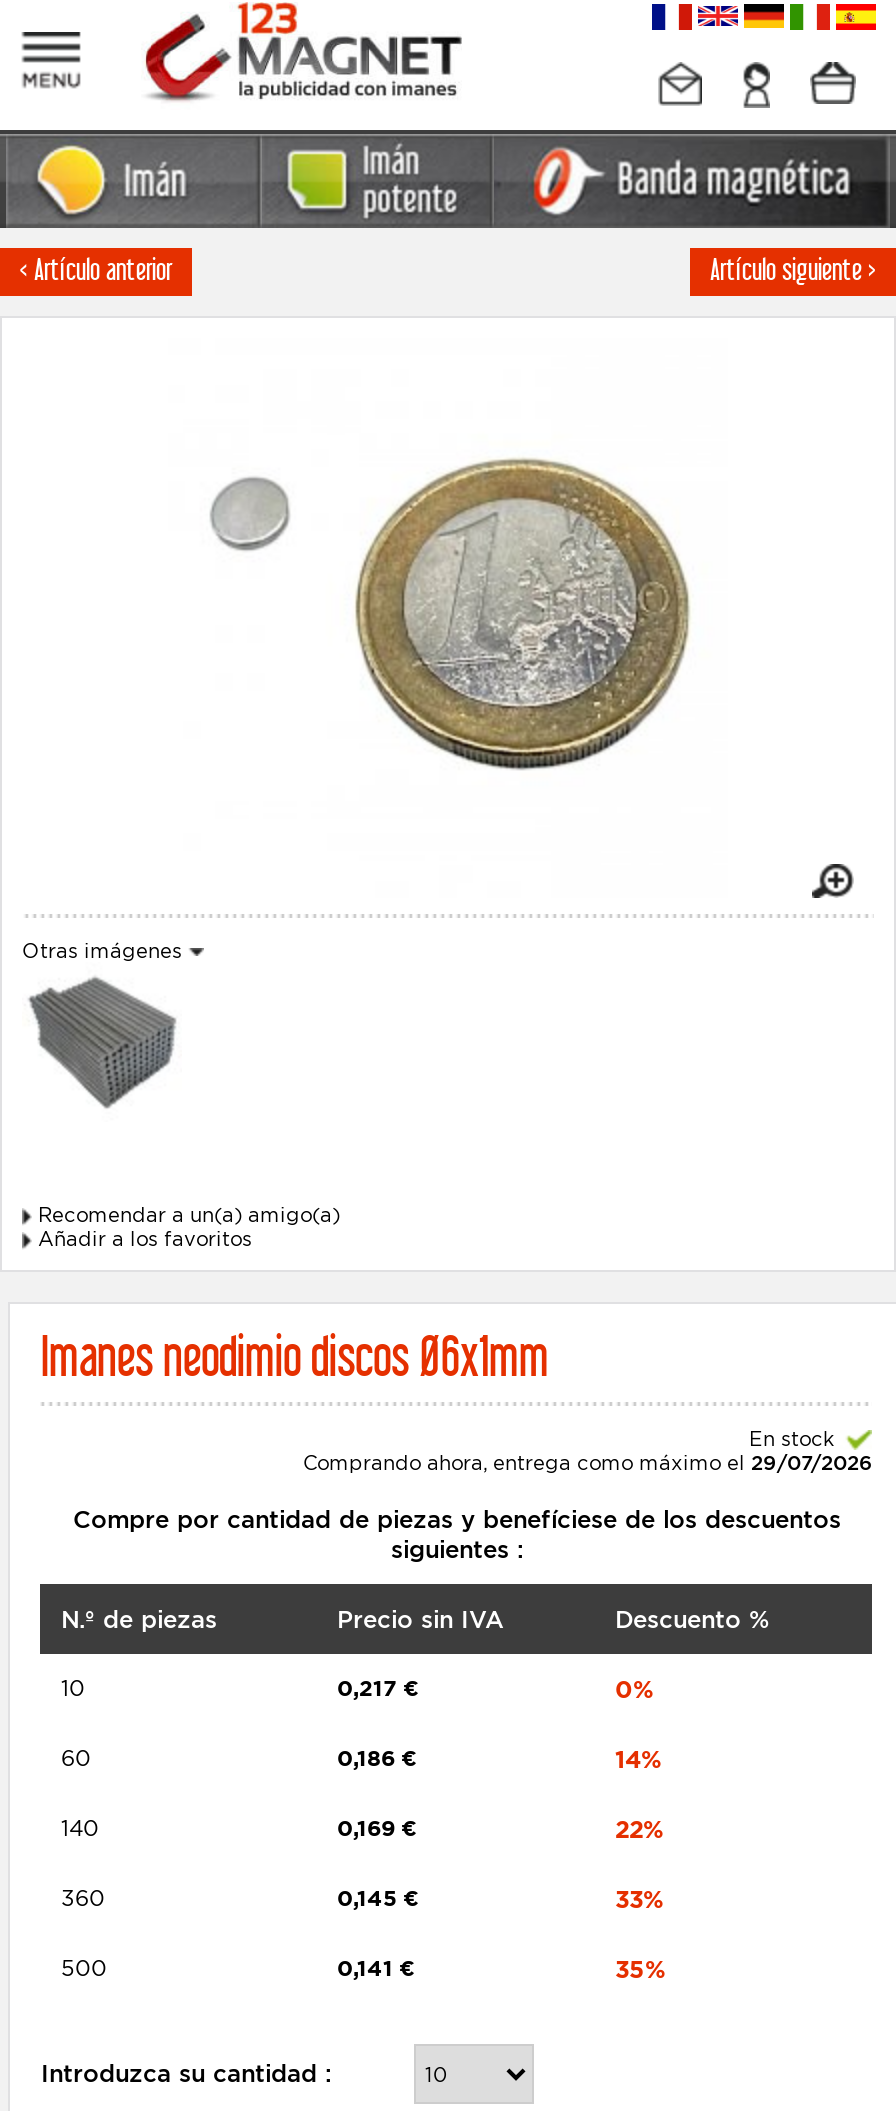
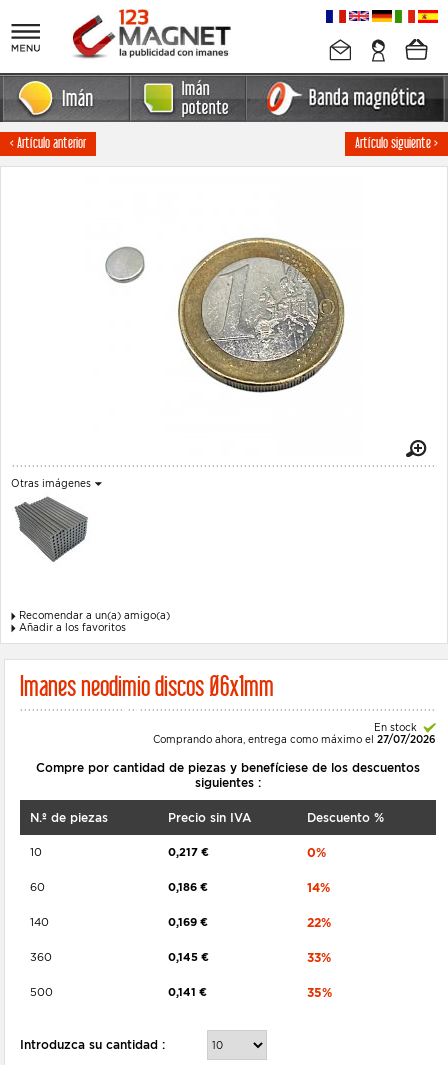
- Comprando ahora, entrega como máximo el 29/07/2026
+ Comprando ahora, entrega como máximo el 27/07/2026
